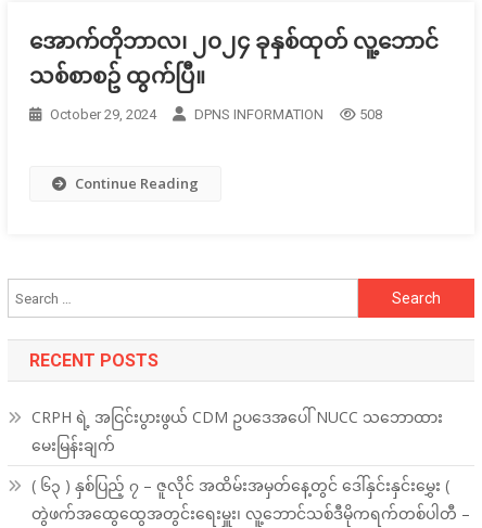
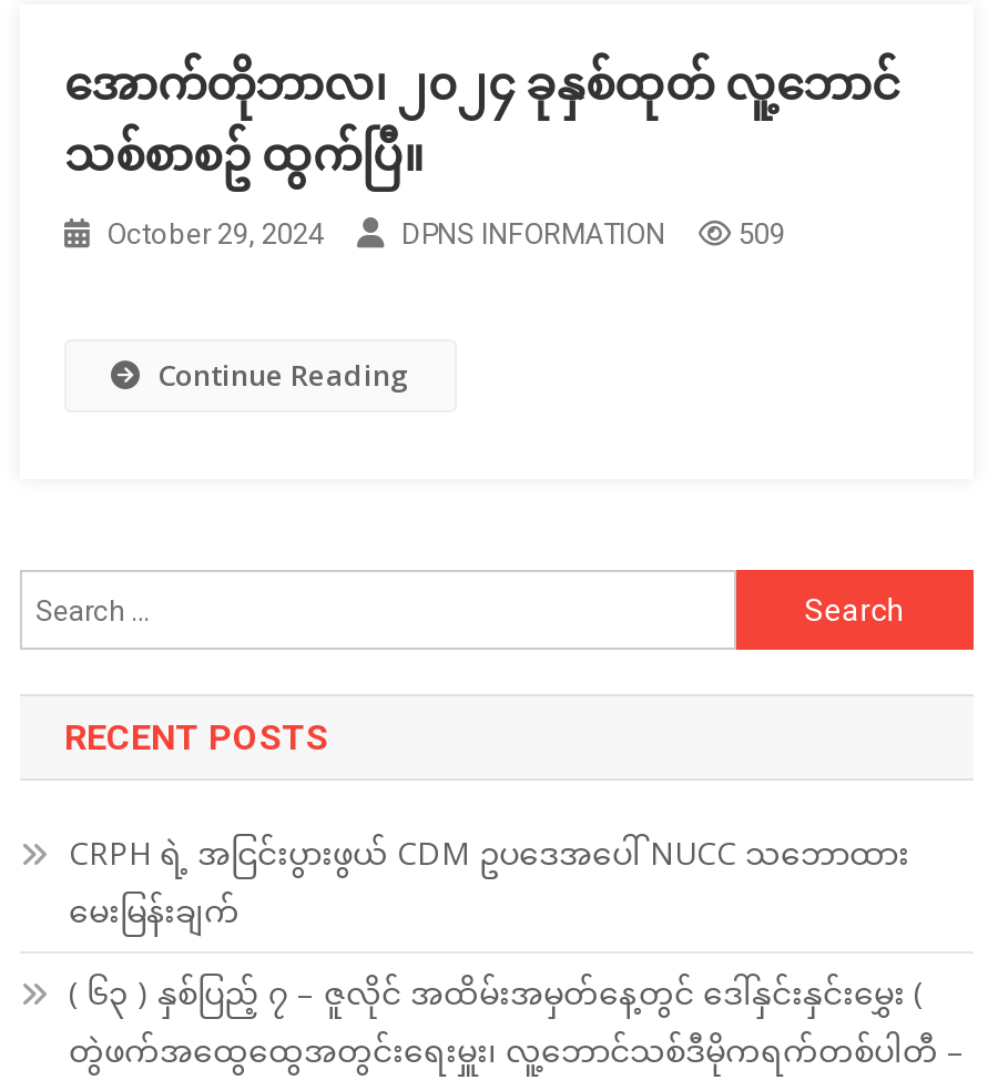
- 508
+ 509
